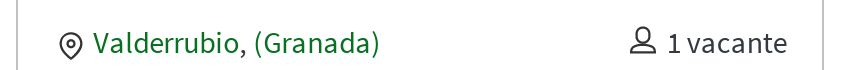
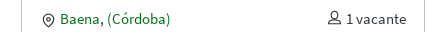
- Valderrubio, (Granada)
+ Baena, (Córdoba)
